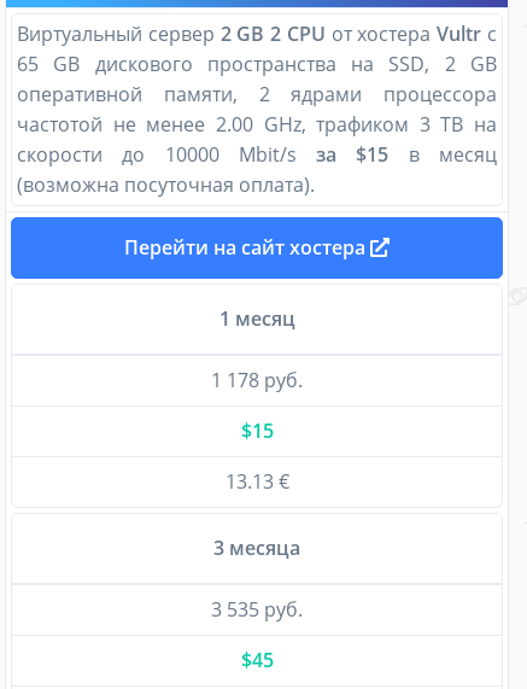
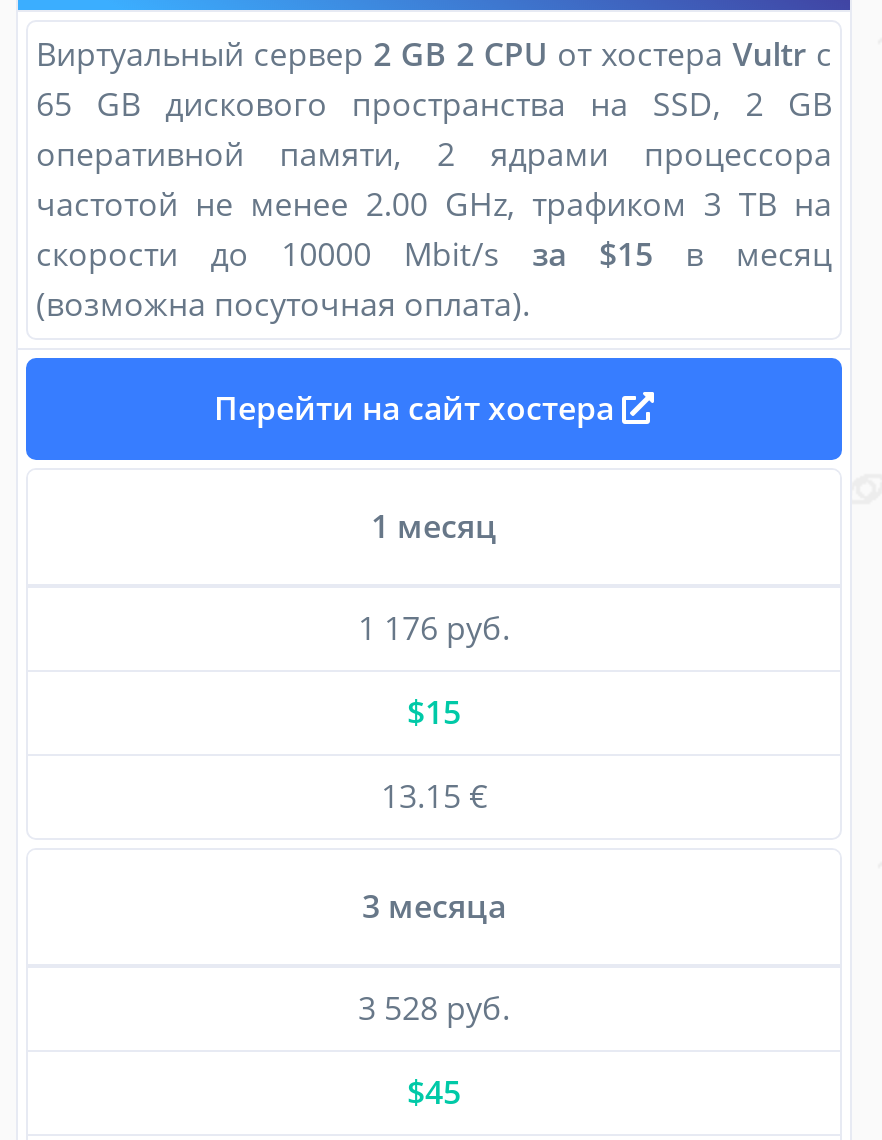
- 1 178 руб.
+ 1 176 руб.

- 13.13 €
+ 13.15 €

- 3 535 руб.
+ 3 528 руб.
